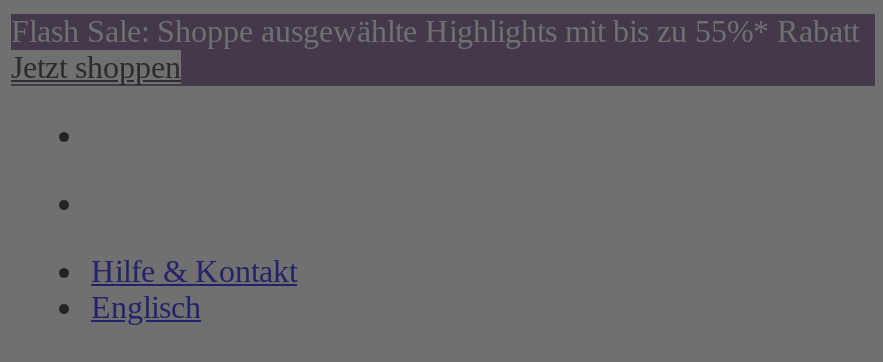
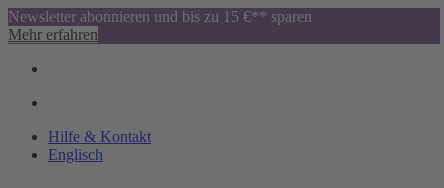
- Flash Sale: Shoppe ausgewählte Highlights mit bis zu 55%* Rabatt
- Jetzt shoppen
+ Newsletter abonnieren und bis zu 15 €** sparen
+ Mehr erfahren
